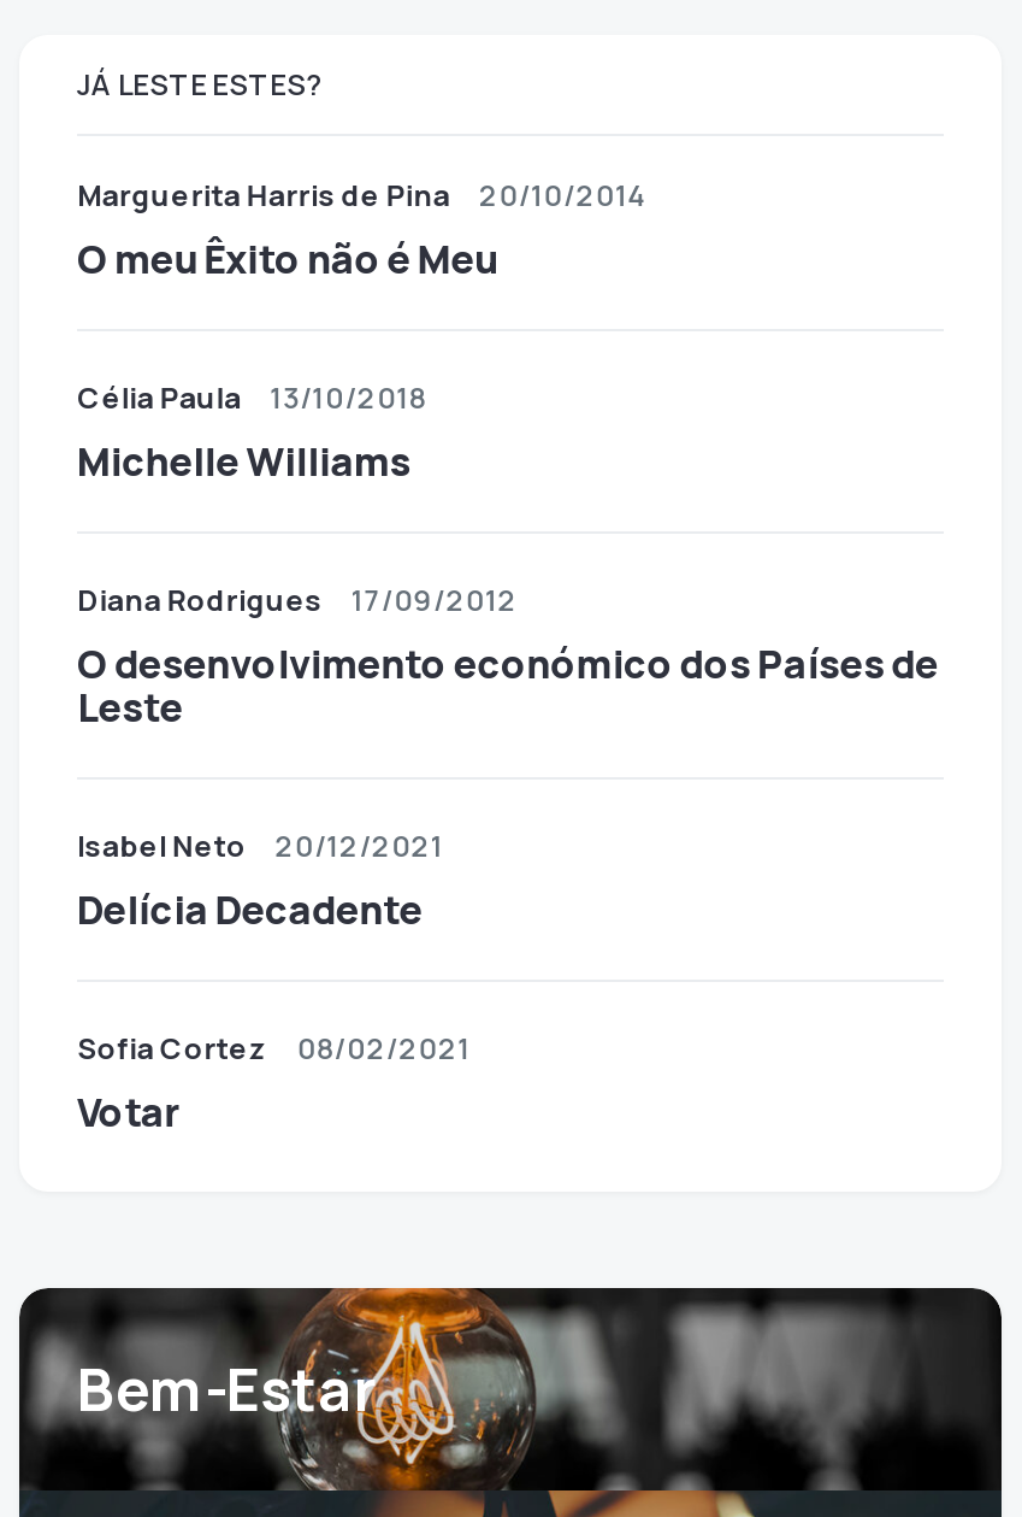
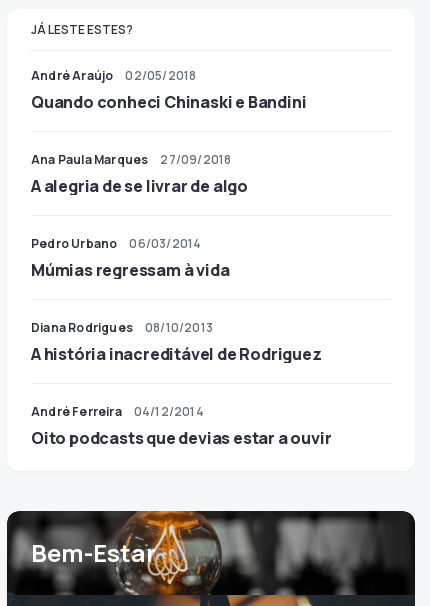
- Marguerita Harris de Pina
- 20/10/2014
- O meu Êxito não é Meu
- Célia Paula
- 13/10/2018
- Michelle Williams
+ André Araújo
+ 02/05/2018
+ Quando conheci Chinaski e Bandini
+ Ana Paula Marques
+ 27/09/2018
+ A alegria de se livrar de algo
+ Pedro Urbano
+ 06/03/2014
+ Múmias regressam à vida

- 17/09/2012
- O desenvolvimento económico dos Países de
- Leste
- Isabel Neto
- 20/12/2021
- Delícia Decadente
- Sofia Cortez
- 08/02/2021
- Votar
+ 08/10/2013
+ A história inacreditável de Rodriguez
+ André Ferreira
+ 04/12/2014
+ Oito podcasts que devias estar a ouvir

moved down: Diana Rodrigues
